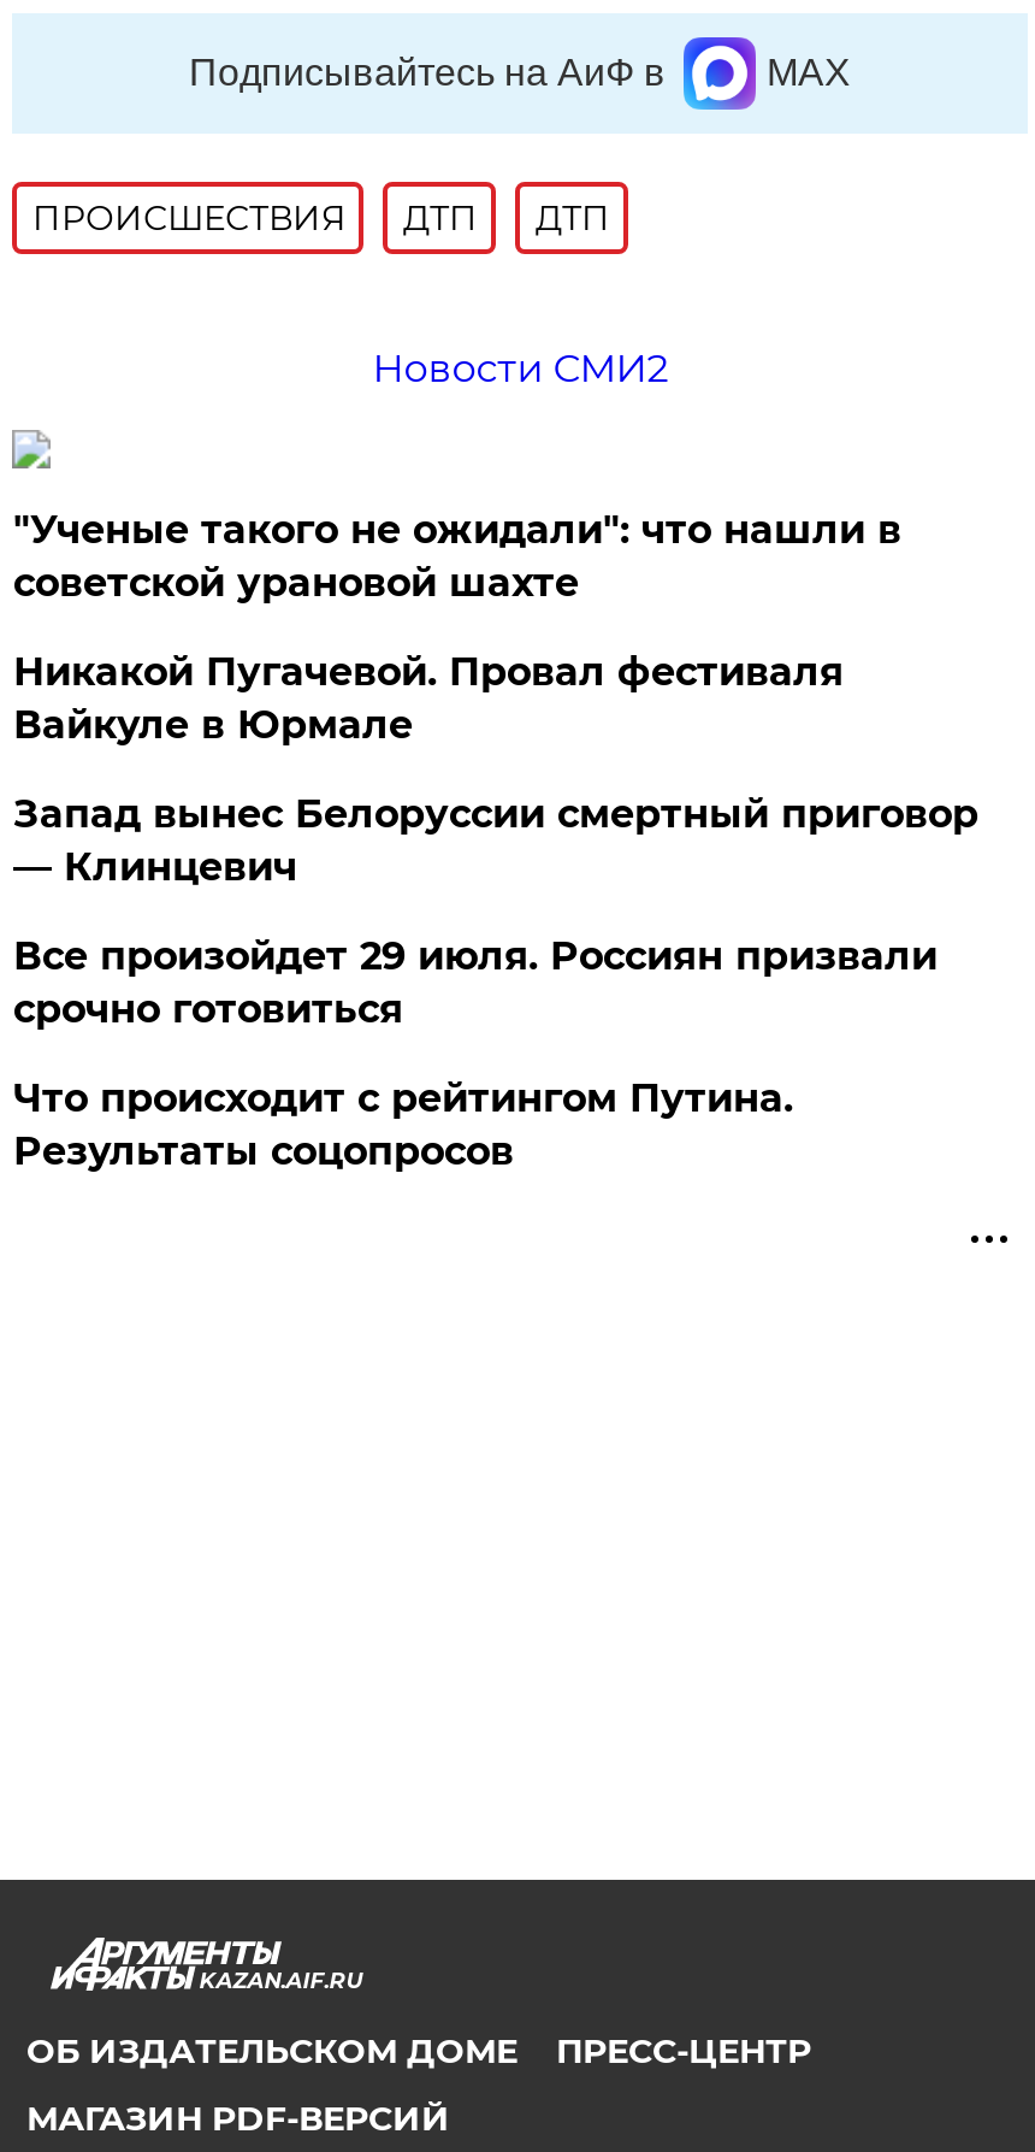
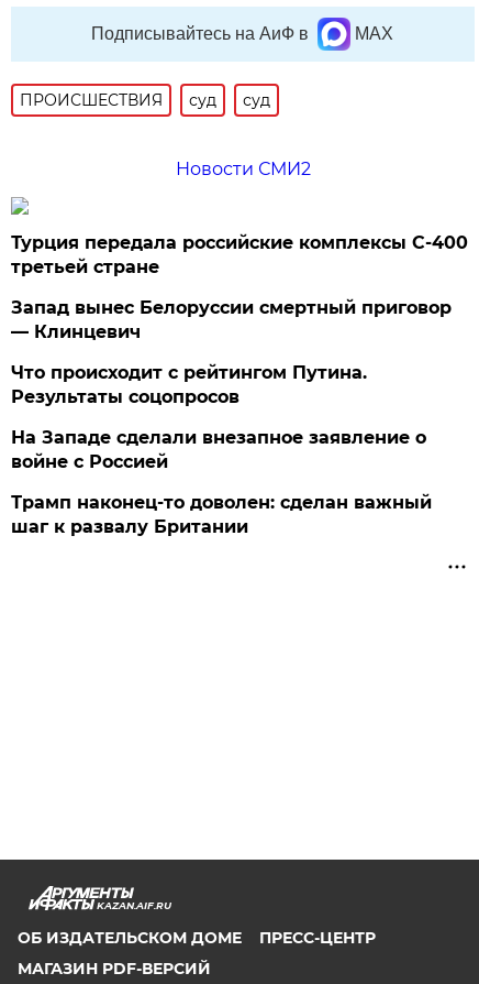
- ДТП
- ДТП
+ суд
+ суд

- "Ученые такого не ожидали": что нашли в
- советской урановой шахте
- Никакой Пугачевой. Провал фестиваля
- Вайкуле в Юрмале
+ Турция передала российские комплексы С-400
+ третьей стране

moved up: Запад вынес Белоруссии смертный приговор | — Клинцевич

- Все произойдет 29 июля. Россиян призвали
- срочно готовиться

moved up: Что происходит с рейтингом Путина. | Результаты соцопросов

+ На Западе сделали внезапное заявление о
+ войне с Россией
+ Трамп наконец-то доволен: сделан важный
+ шаг к развалу Британии
